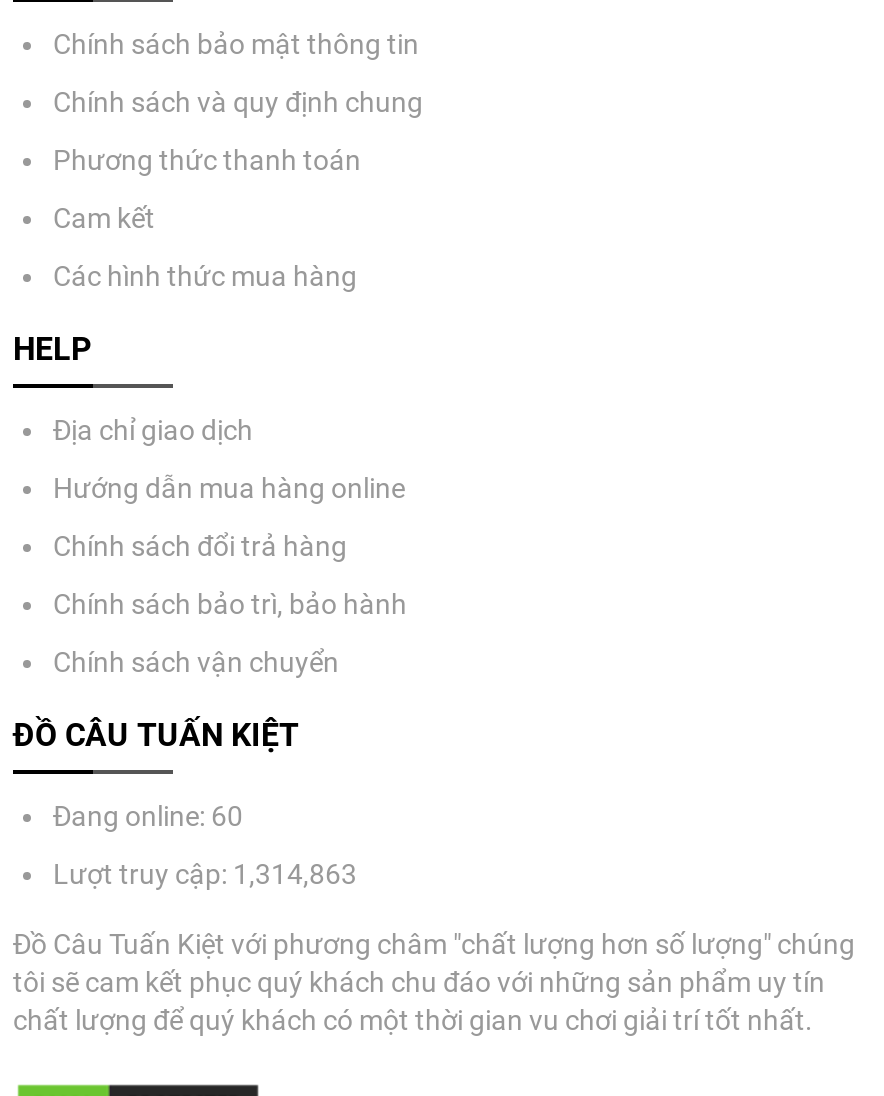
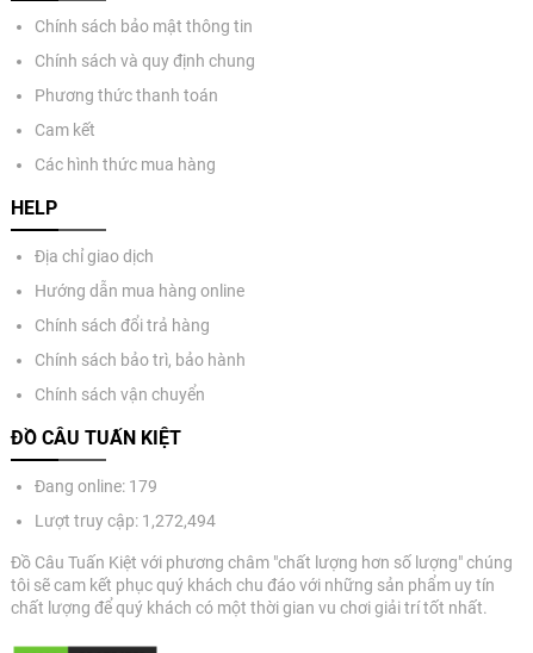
- Đang online: 60
+ Đang online: 179

- Lượt truy cập: 1,314,863
+ Lượt truy cập: 1,272,494
